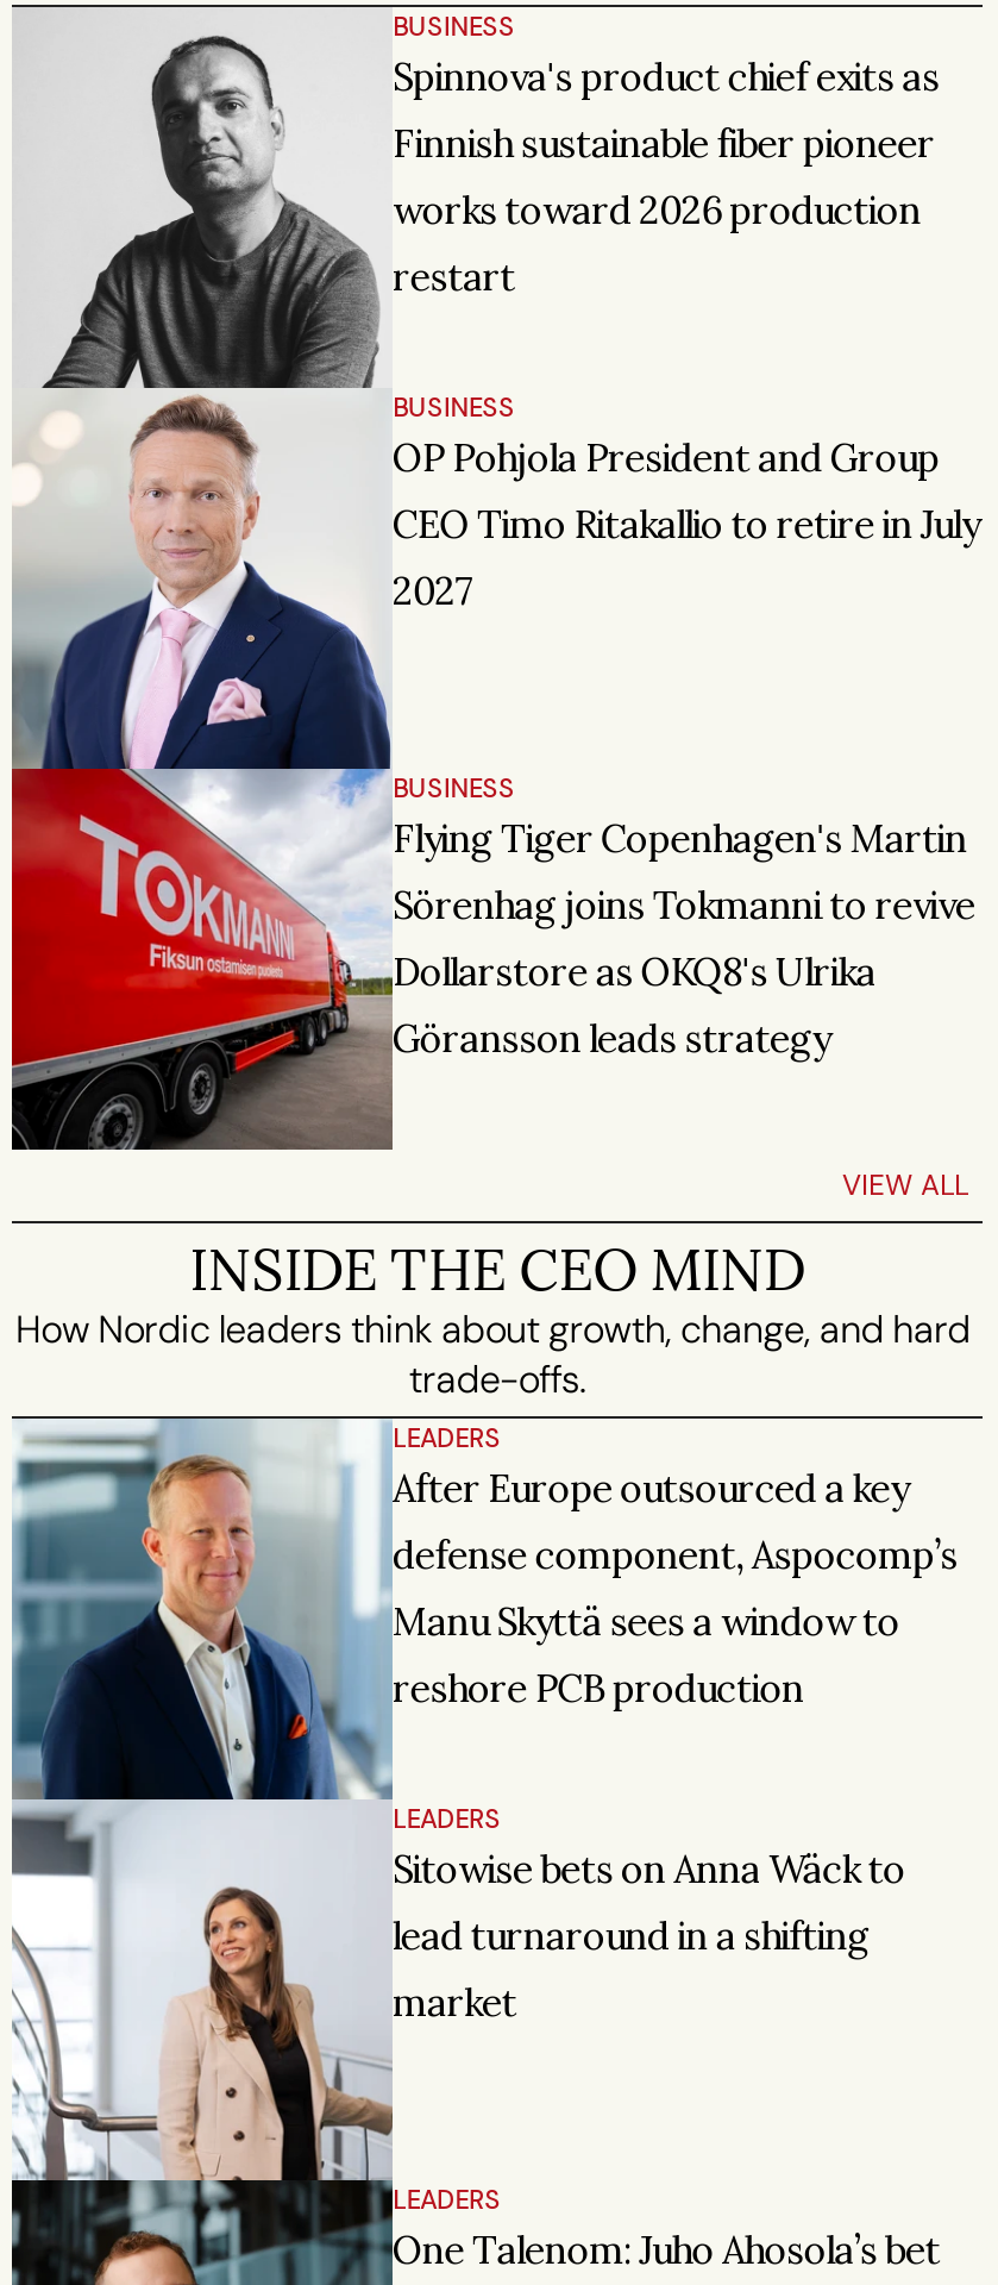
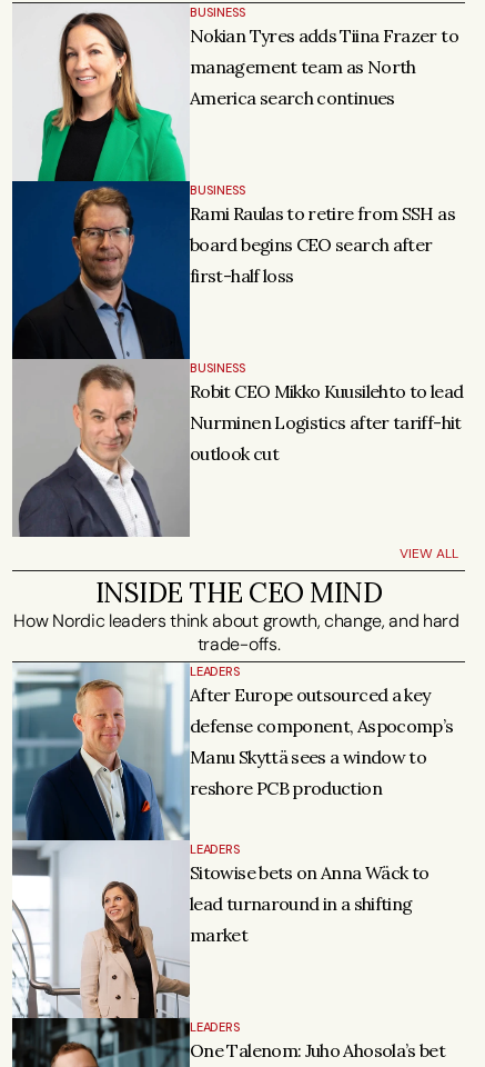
- [image]
- Spinnova's product chief exits as
- Finnish sustainable fiber pioneer
- works toward 2026 production
- restart
+ [image]
+ Nokian Tyres adds Tiina Frazer to
+ management team as North
+ America search continues

- OP Pohjola President and Group
- CEO Timo Ritakallio to retire in July
- 2027
+ Rami Raulas to retire from SSH as
+ board begins CEO search after
+ first-half loss

- Flying Tiger Copenhagen's Martin
- Sörenhag joins Tokmanni to revive
- Dollarstore as OKQ8's Ulrika
- Göransson leads strategy
+ Robit CEO Mikko Kuusilehto to lead
+ Nurminen Logistics after tariff-hit
+ outlook cut
